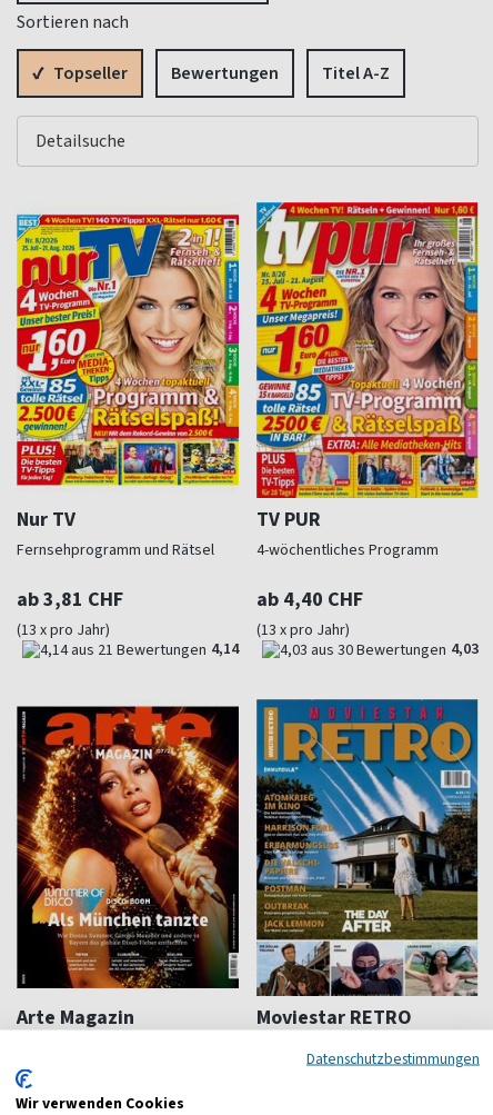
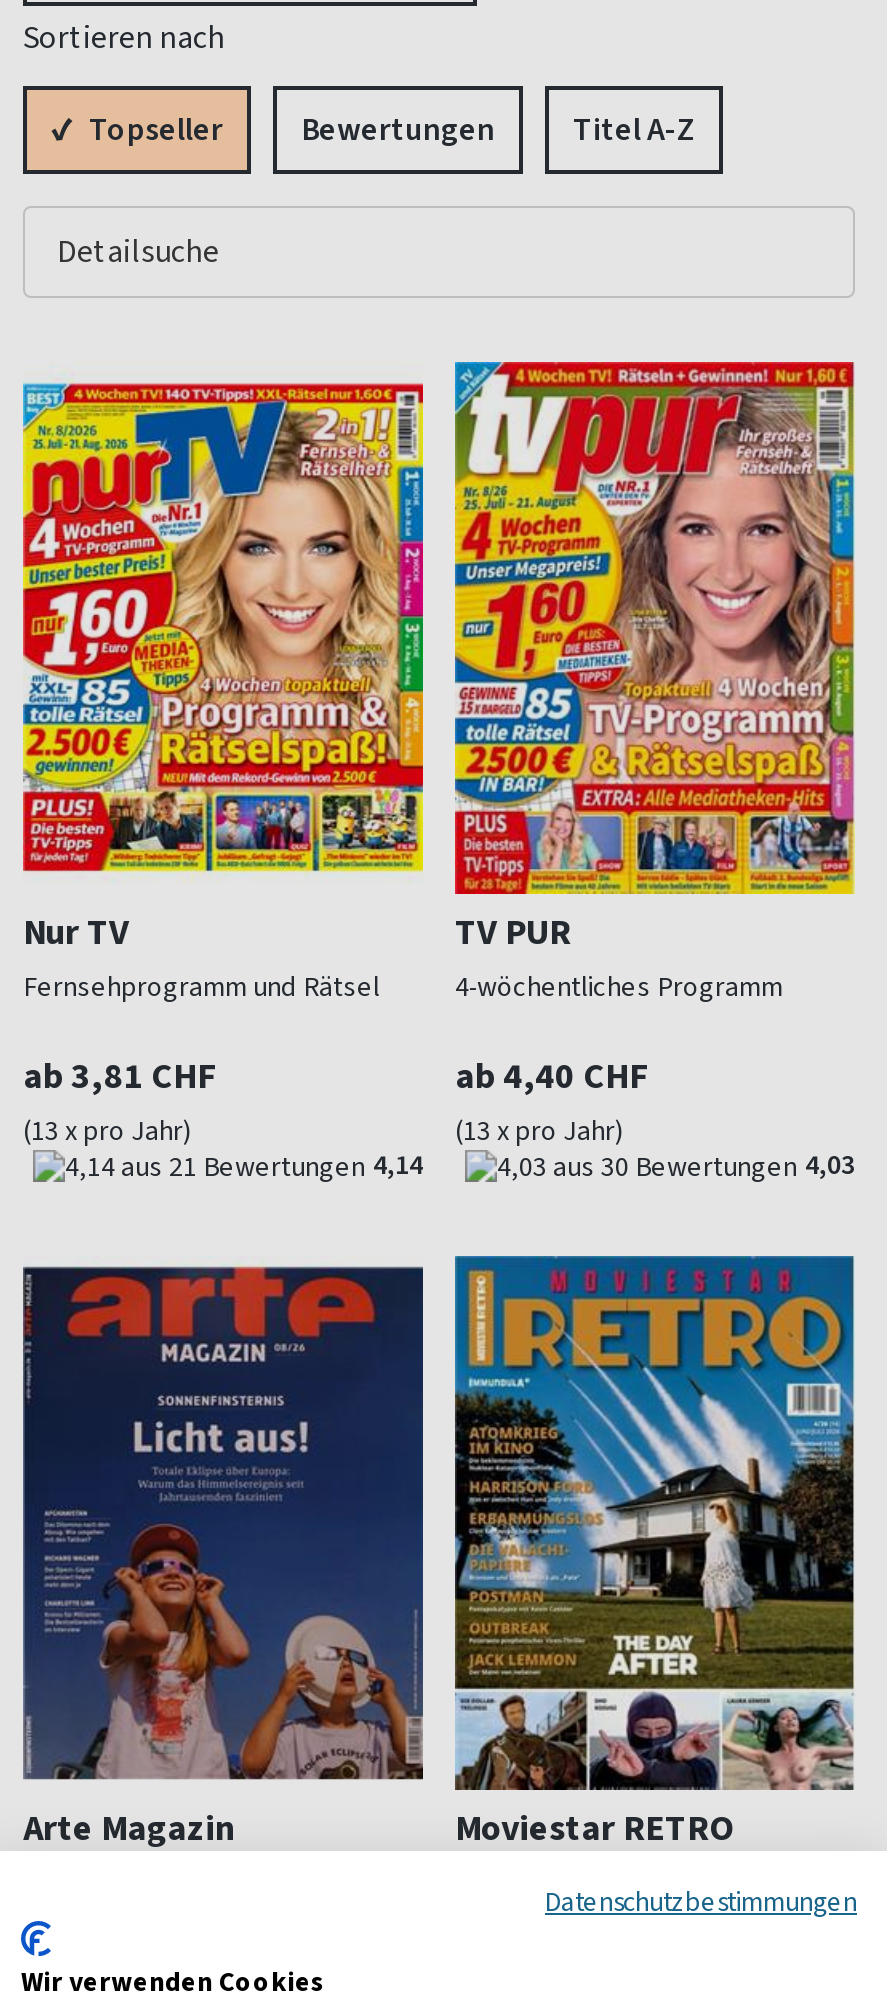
- [image]
+ [image]
